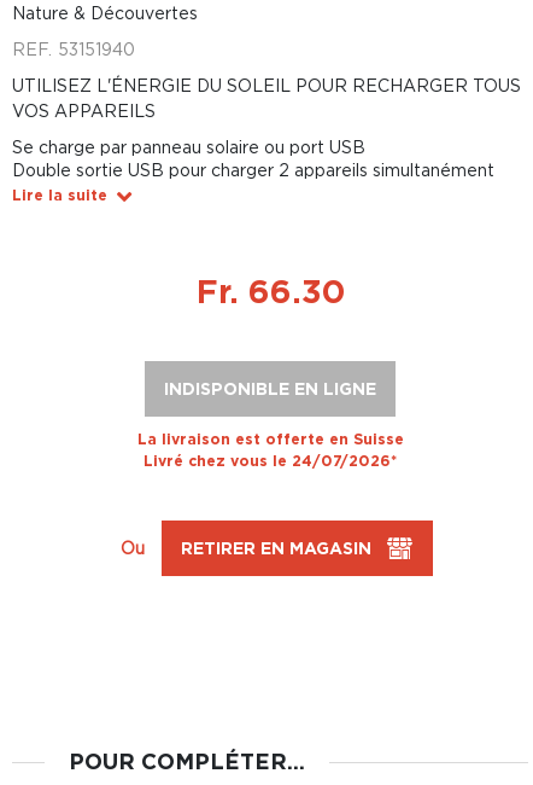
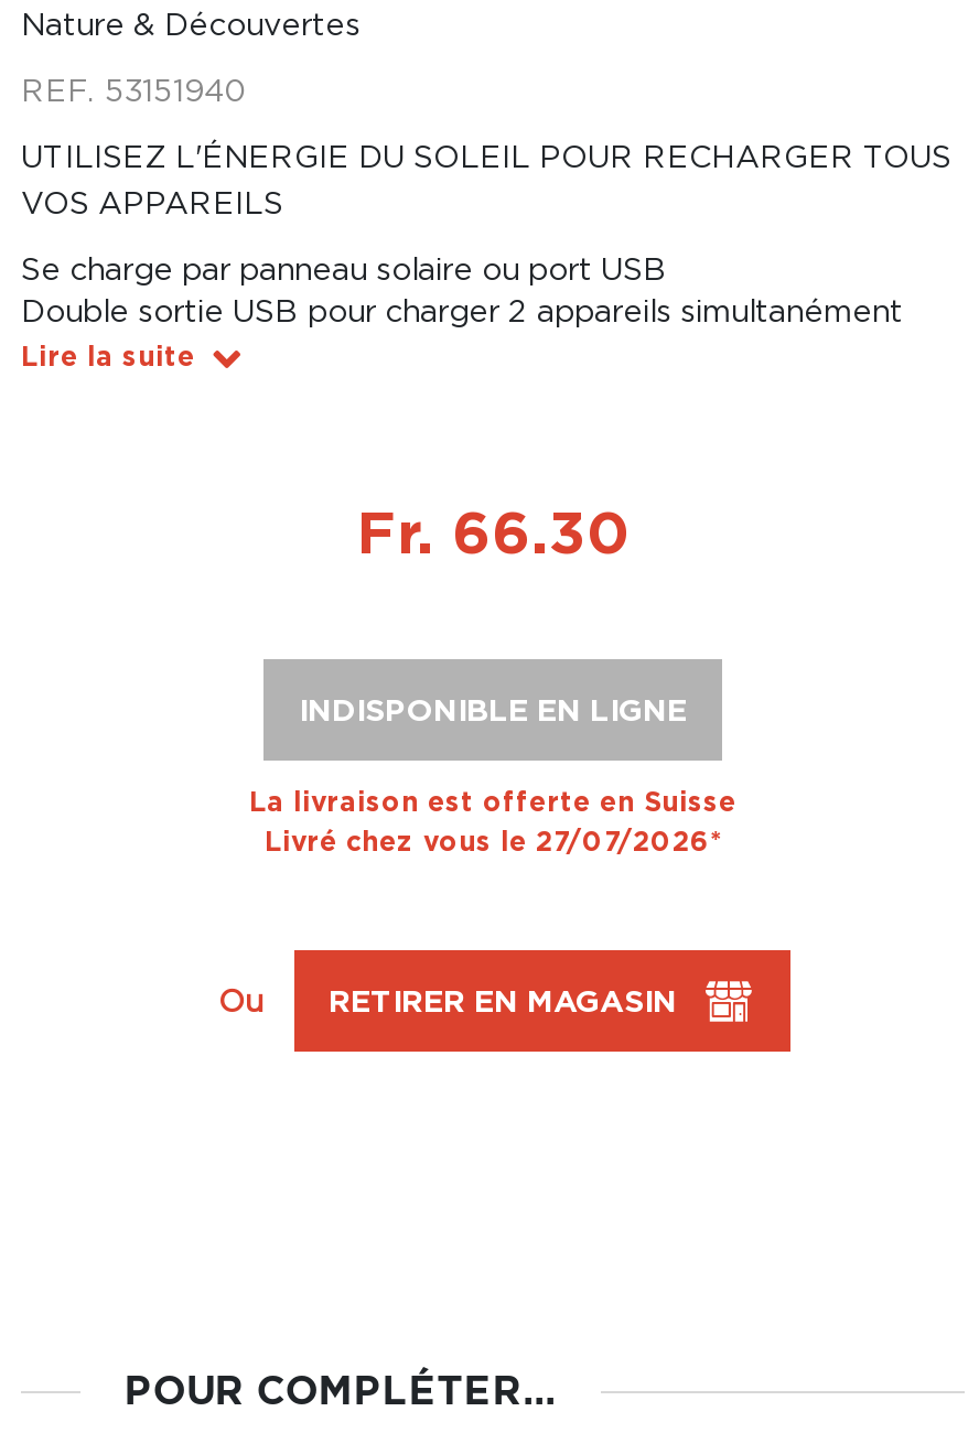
- Livré chez vous le 24/07/2026*
+ Livré chez vous le 27/07/2026*
